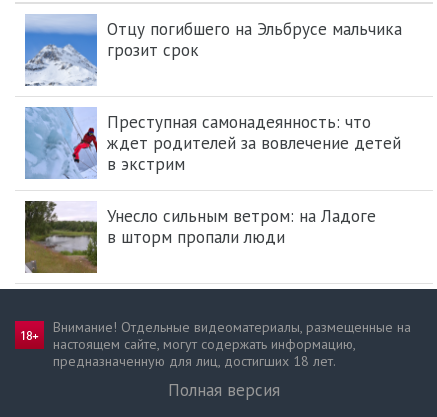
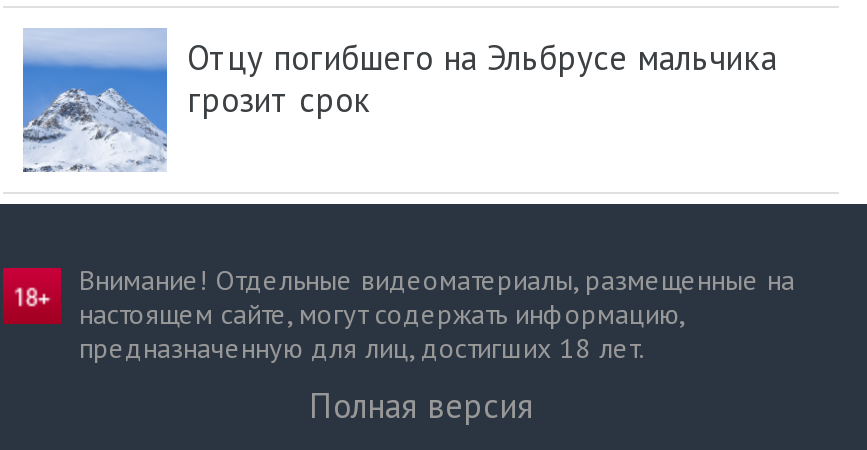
- [image]
- Преступная самонадеянность: что
- ждет родителей за вовлечение детей
- в экстрим
- Унесло сильным ветром: на Ладоге
- в шторм пропали люди

- [image]
